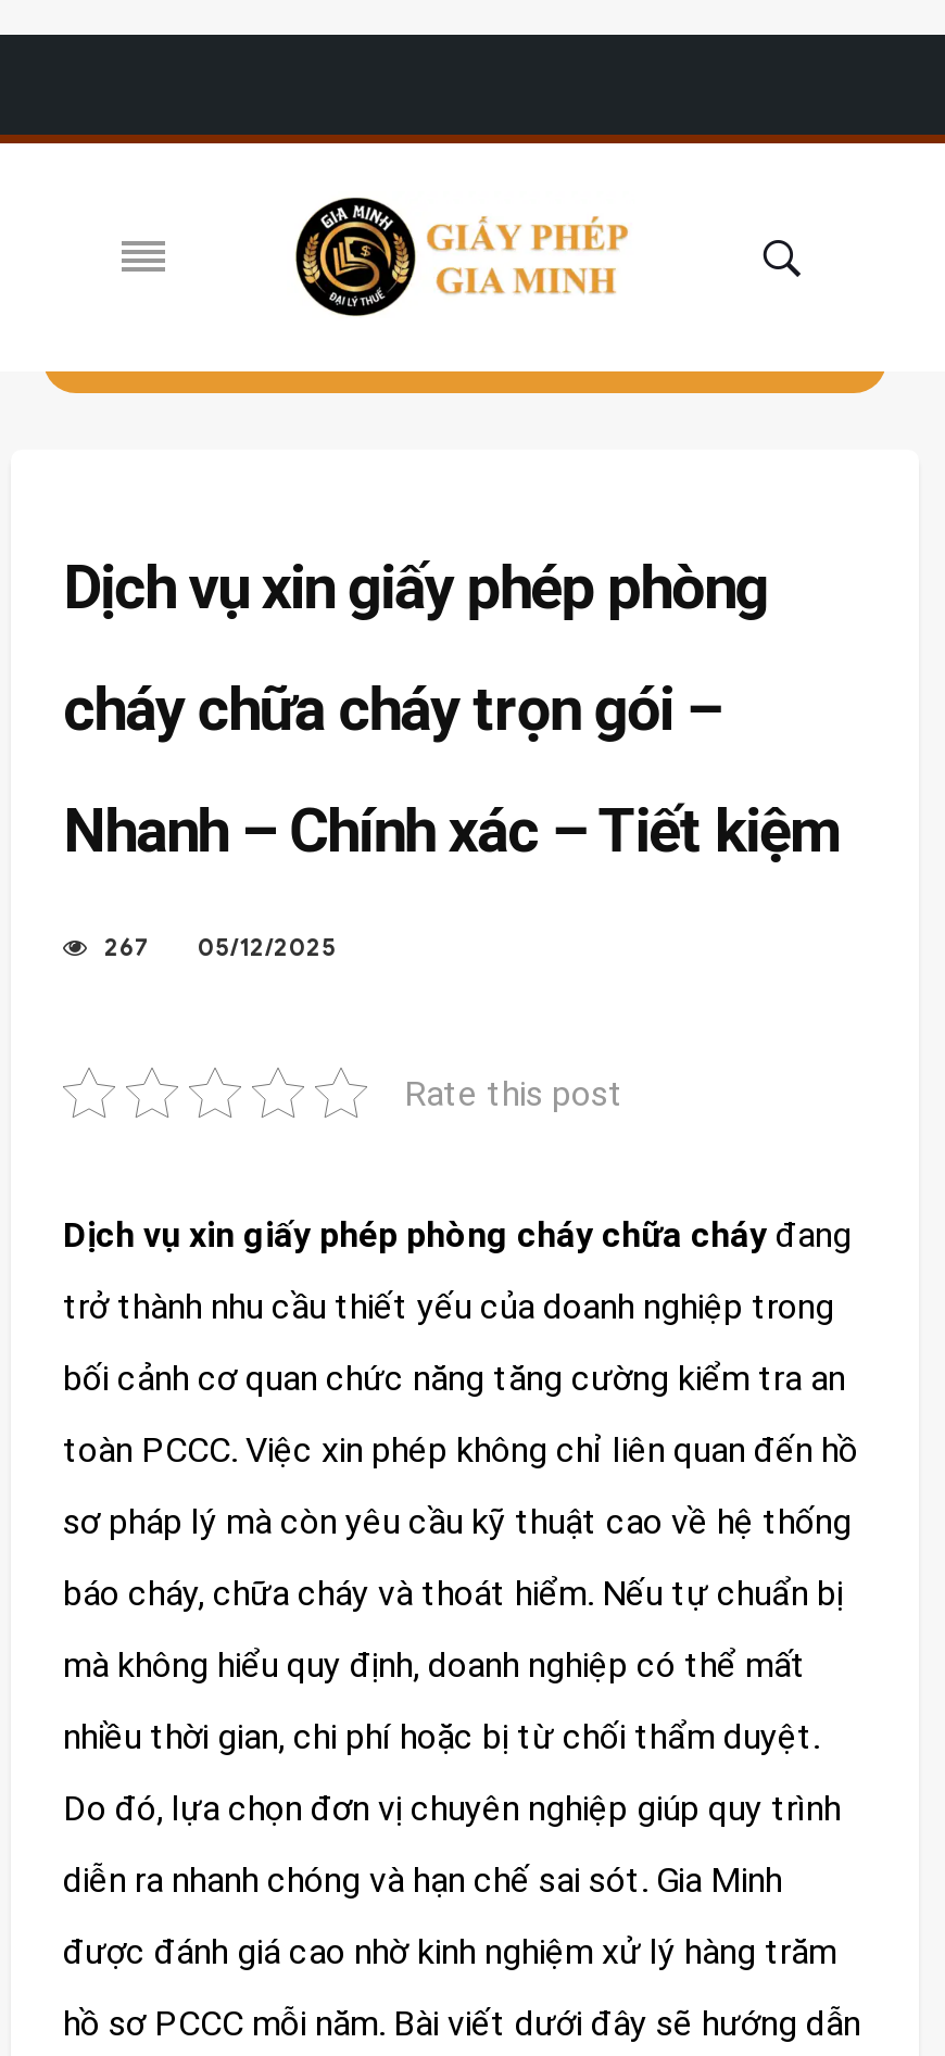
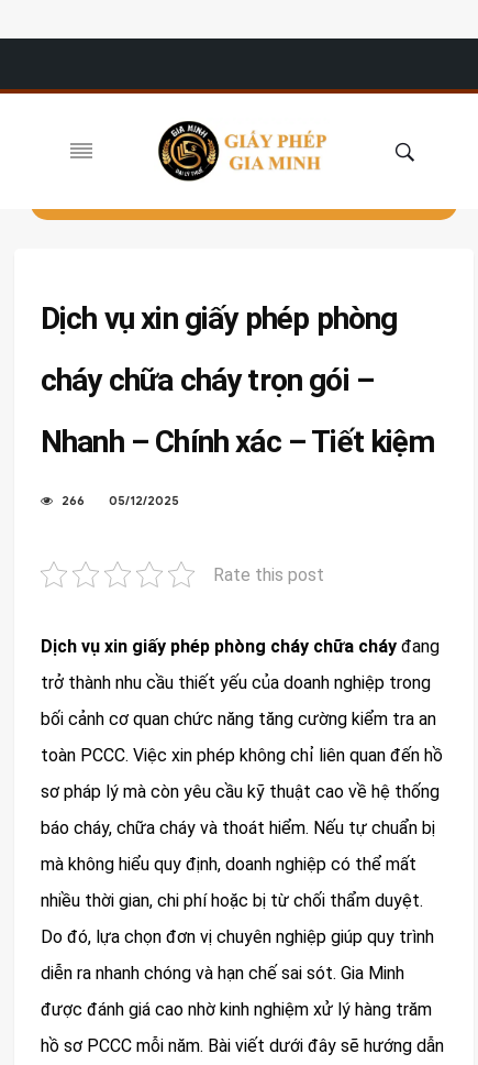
- 267 05/12/2025
+ 266 05/12/2025
